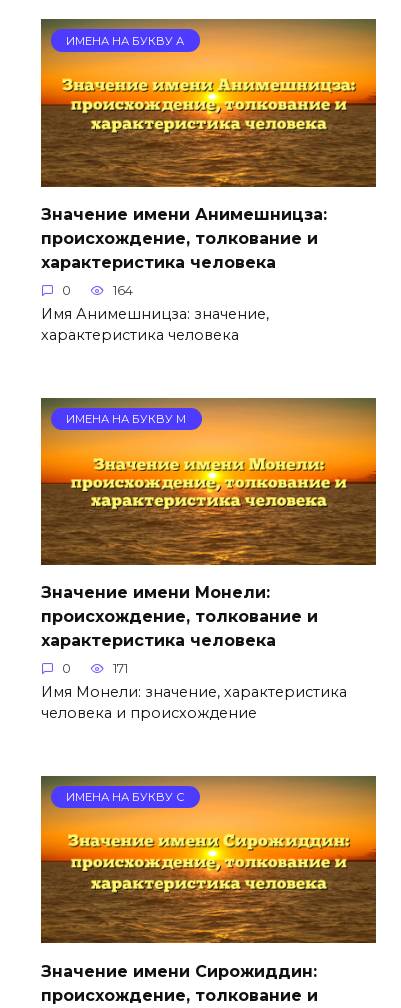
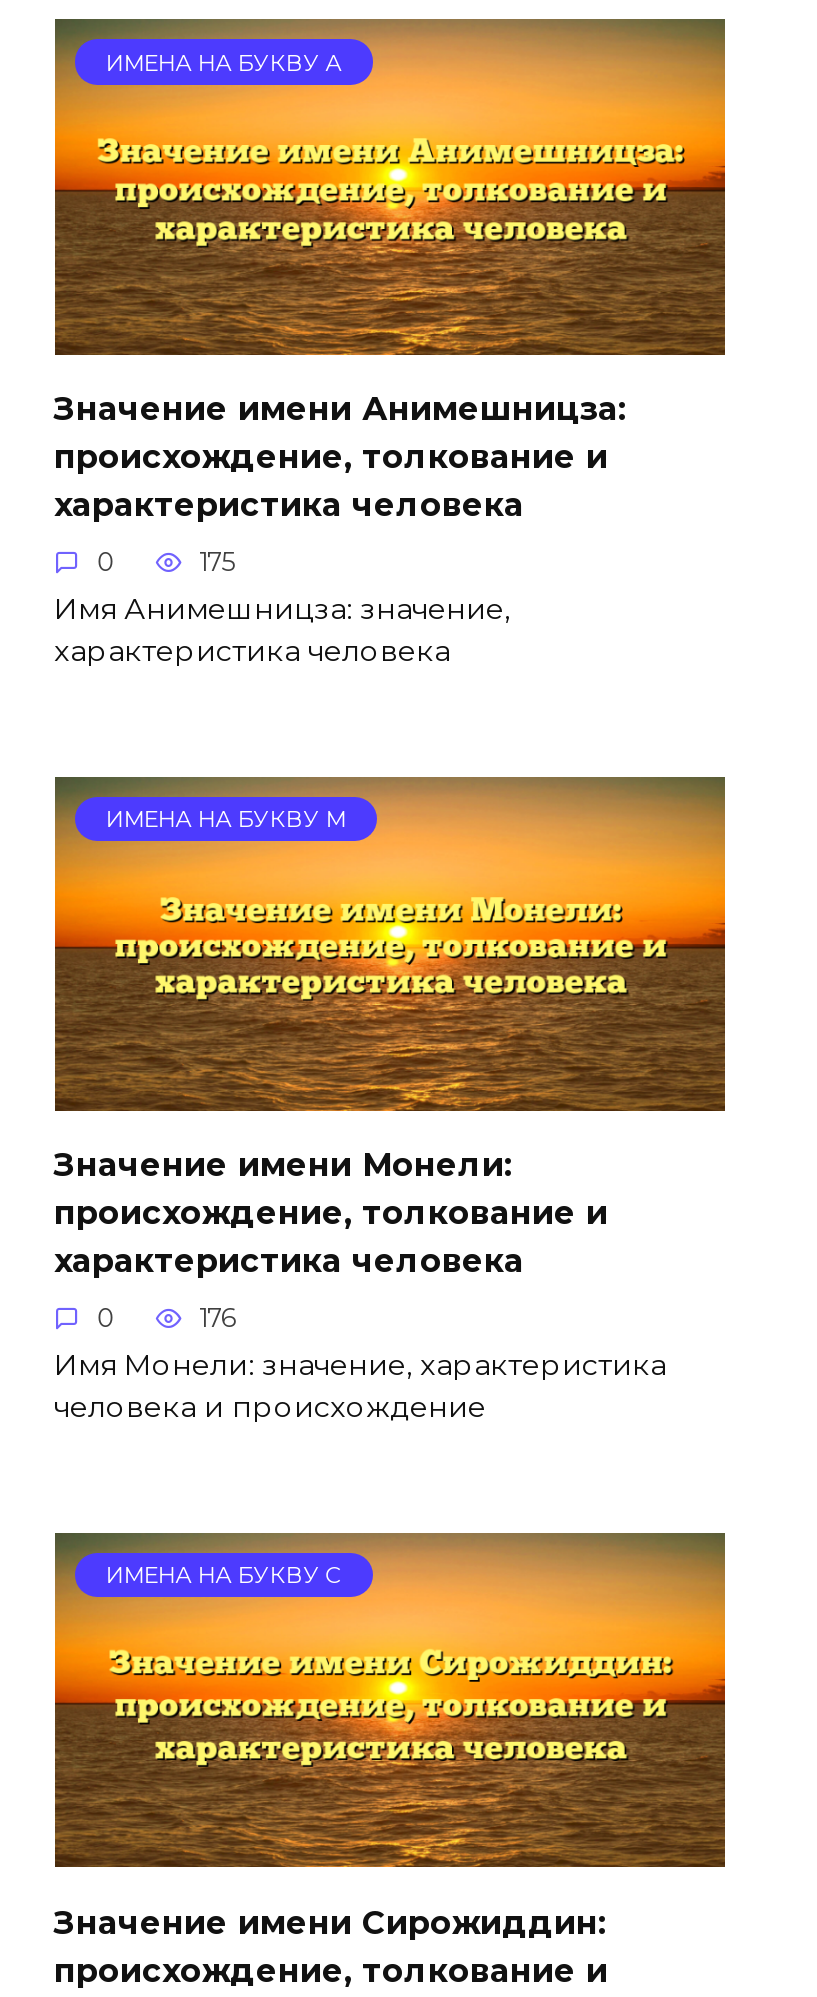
- 164
+ 175

- 171
+ 176
